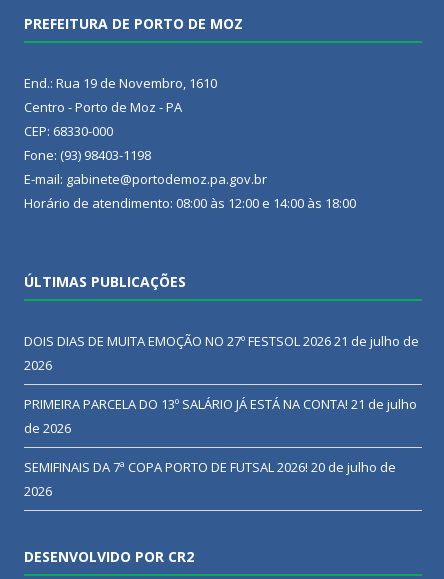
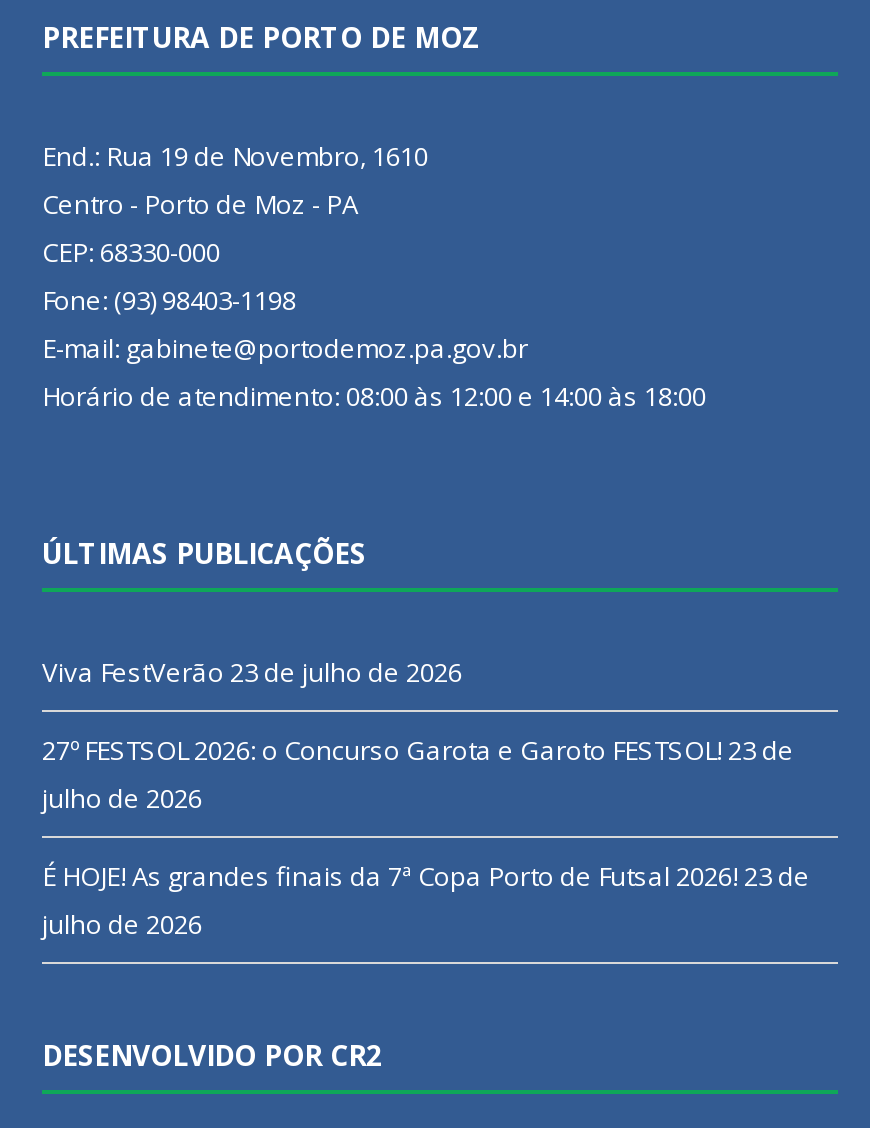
- DOIS DIAS DE MUITA EMOÇÃO NO 27º FESTSOL 2026 21 de julho de
- 2026
+ Viva FestVerão 23 de julho de 2026

- PRIMEIRA PARCELA DO 13º SALÁRIO JÁ ESTÁ NA CONTA! 21 de julho
- de 2026
+ 27º FESTSOL 2026: o Concurso Garota e Garoto FESTSOL! 23 de
+ julho de 2026

- SEMIFINAIS DA 7ª COPA PORTO DE FUTSAL 2026! 20 de julho de
- 2026
+ É HOJE! As grandes finais da 7ª Copa Porto de Futsal 2026! 23 de
+ julho de 2026
